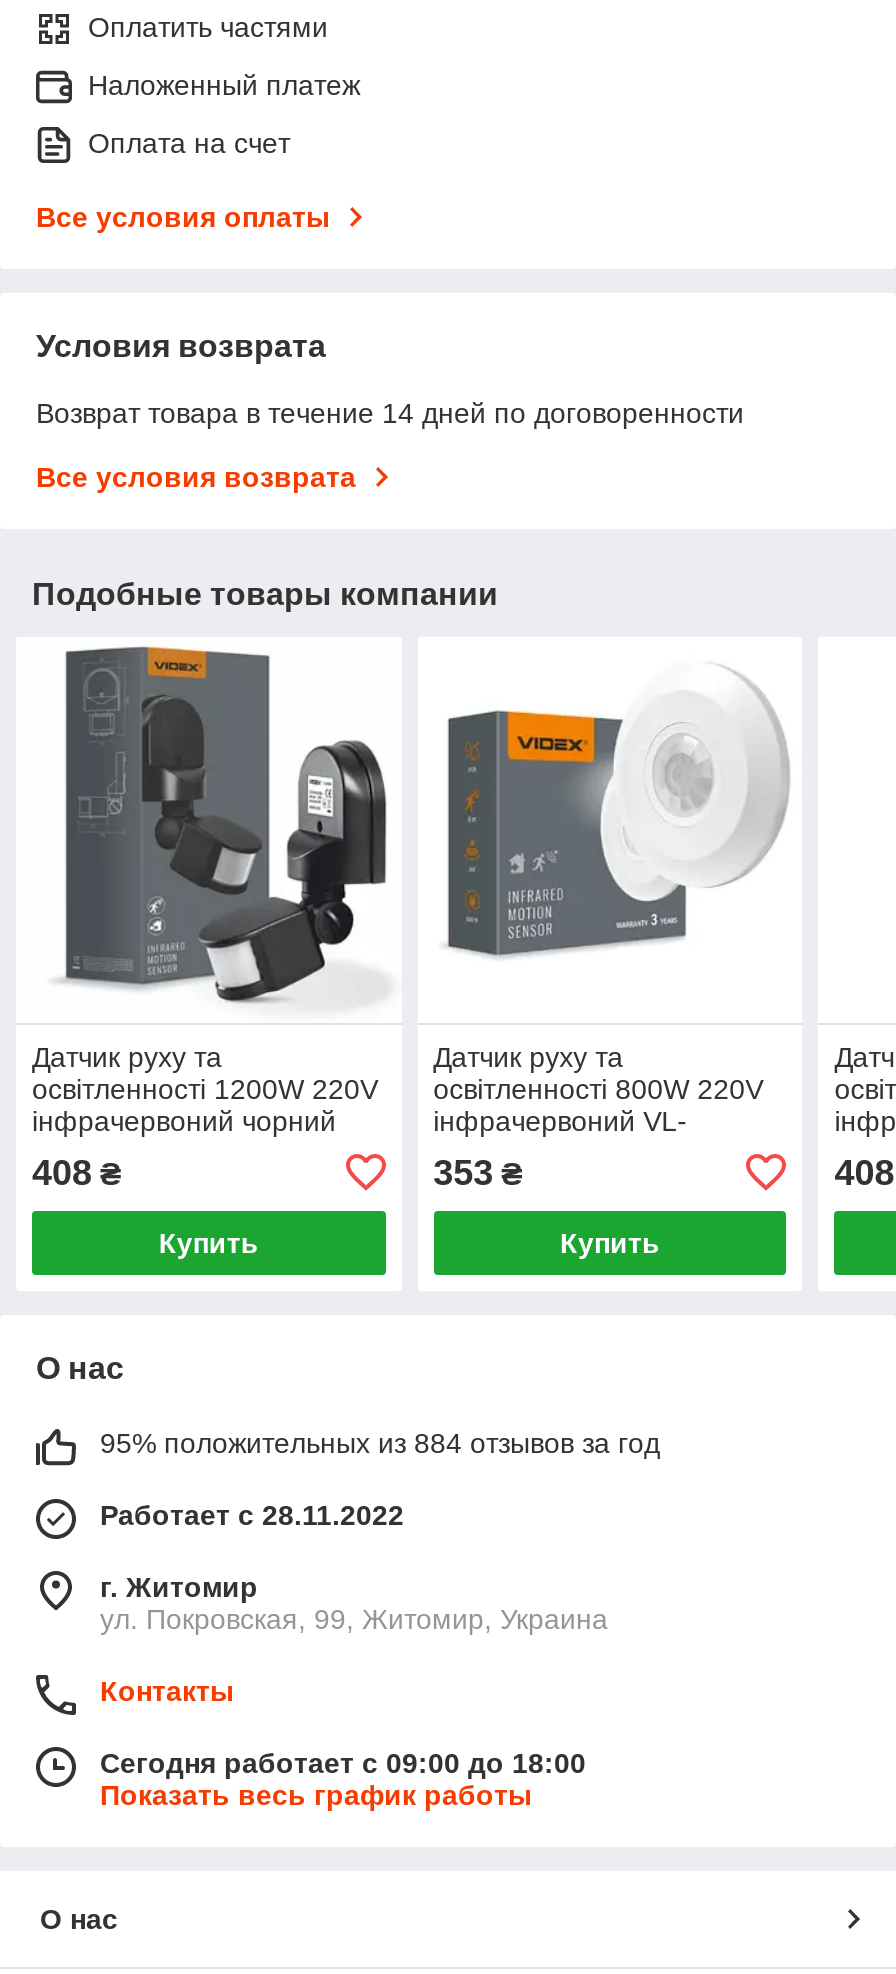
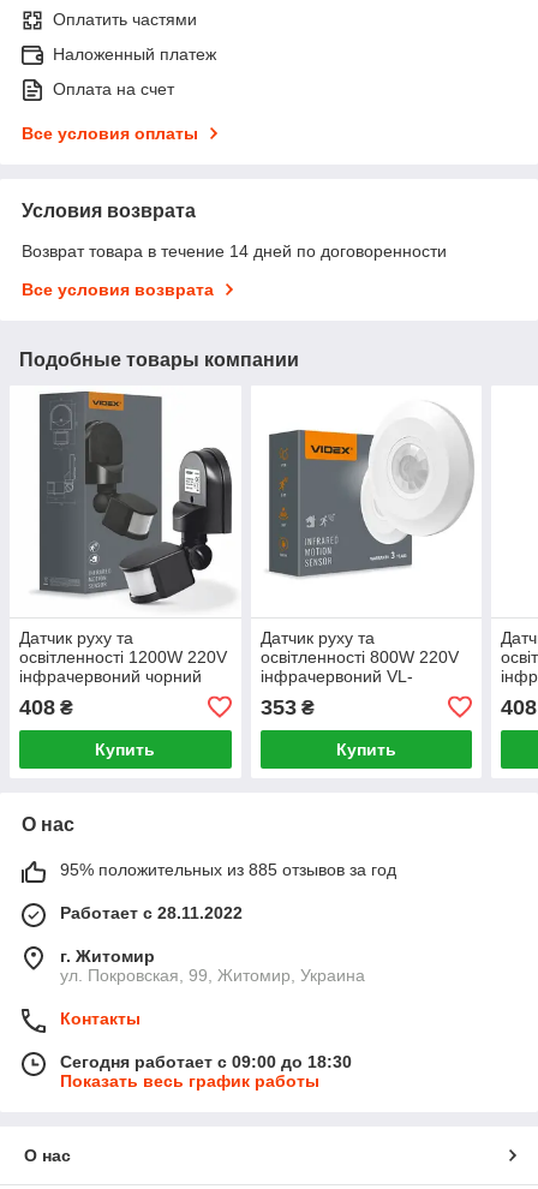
- 95% положительных из 884 отзывов за год
+ 95% положительных из 885 отзывов за год

- Сегодня работает с 09:00 до 18:00
+ Сегодня работает с 09:00 до 18:30
